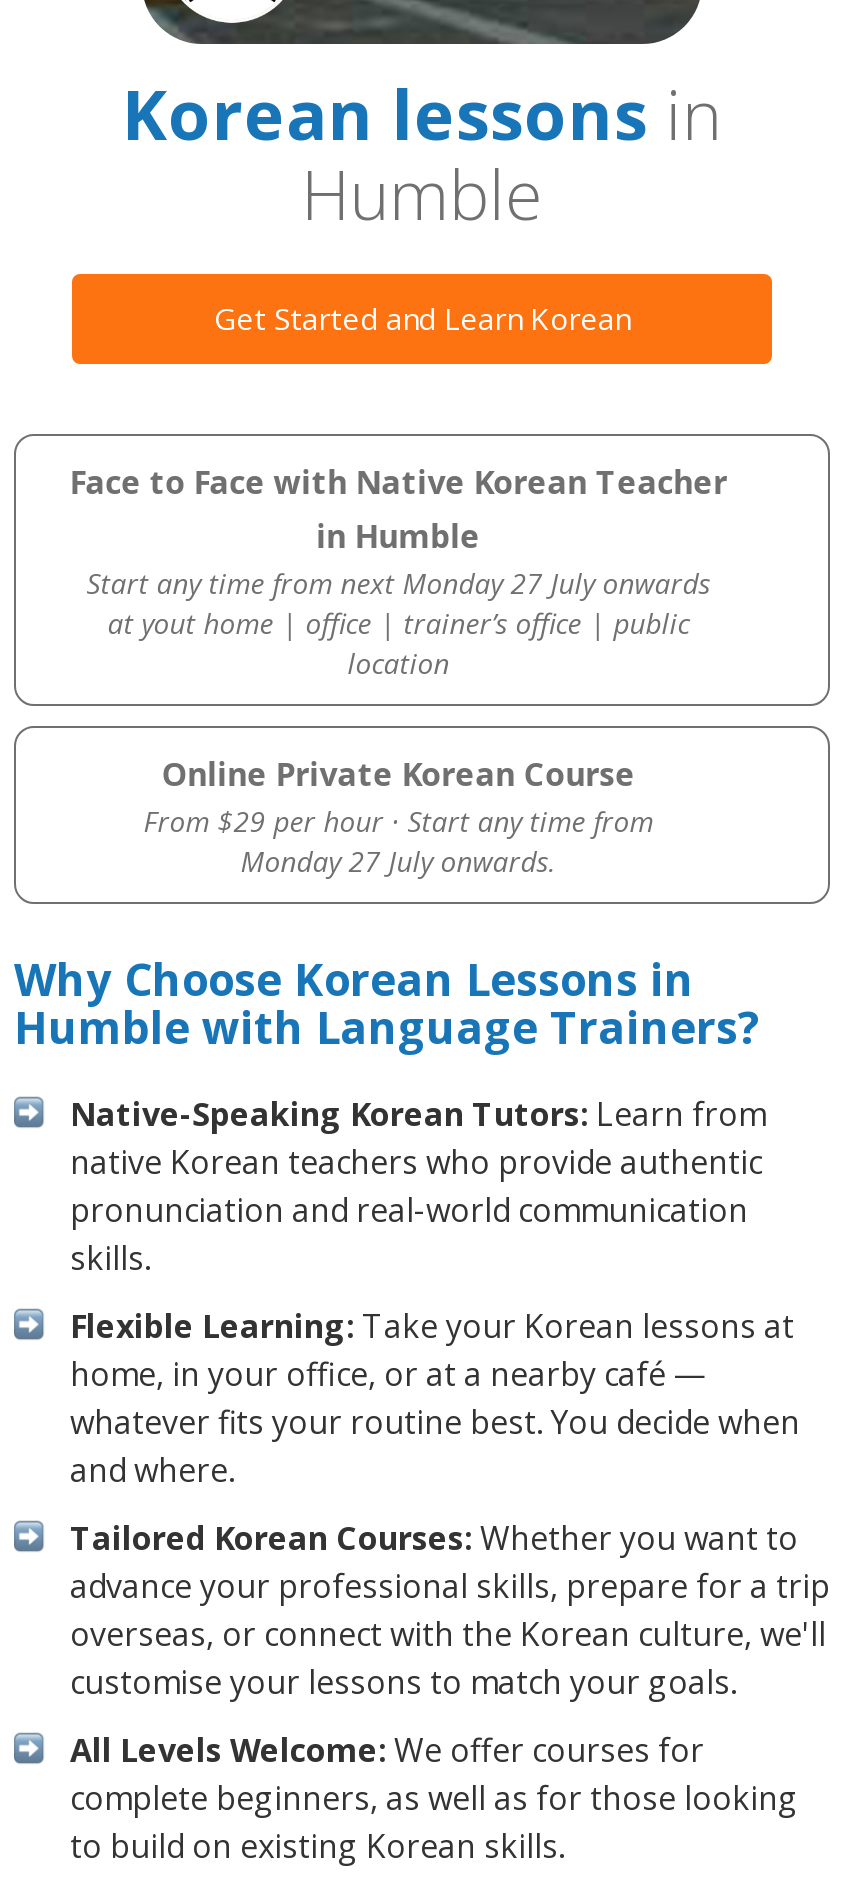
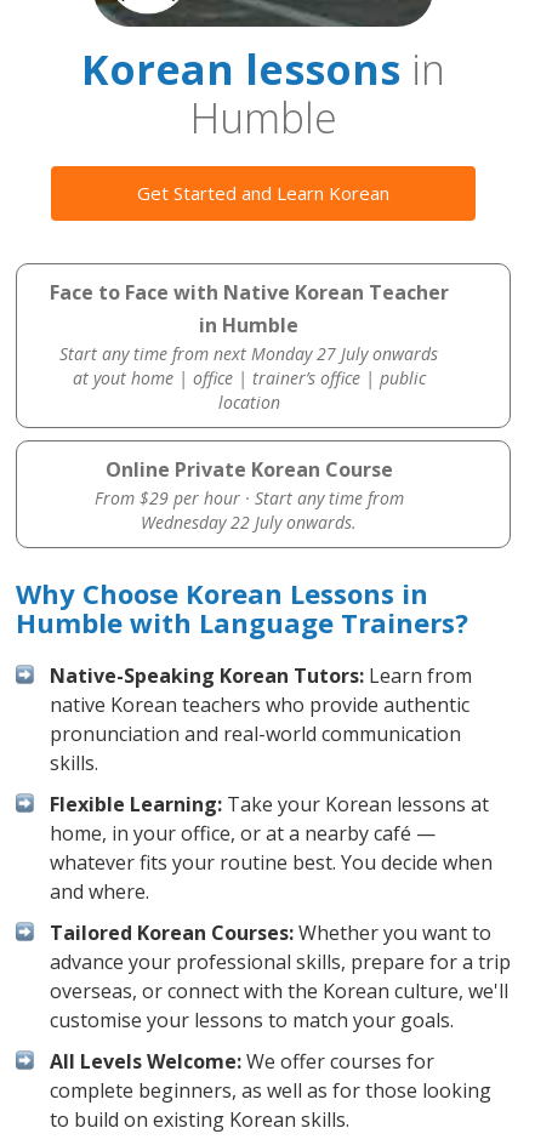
- Monday 27 July onwards.
+ Wednesday 22 July onwards.
